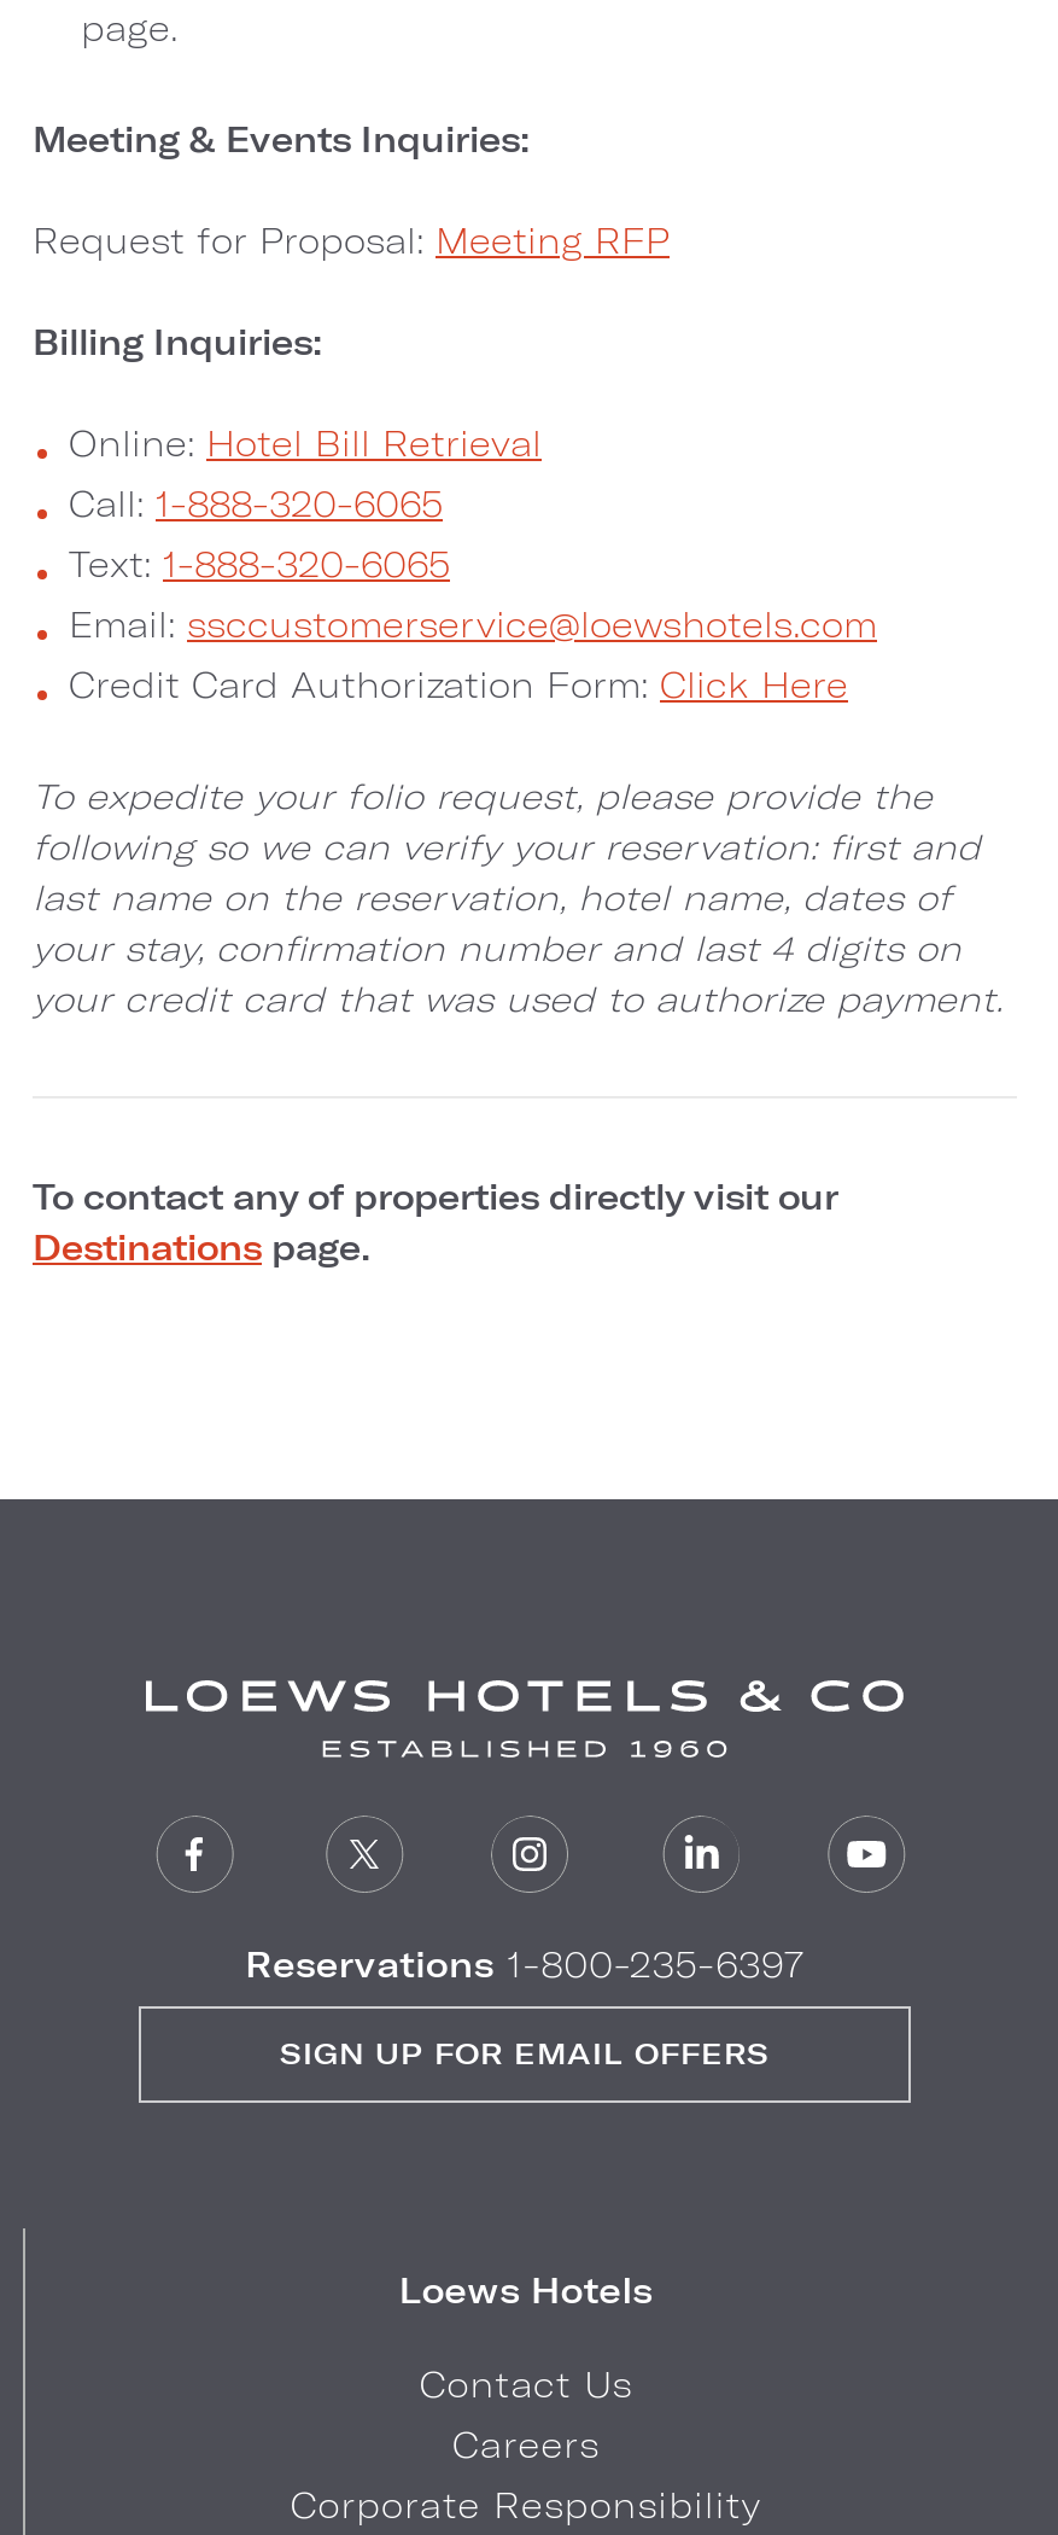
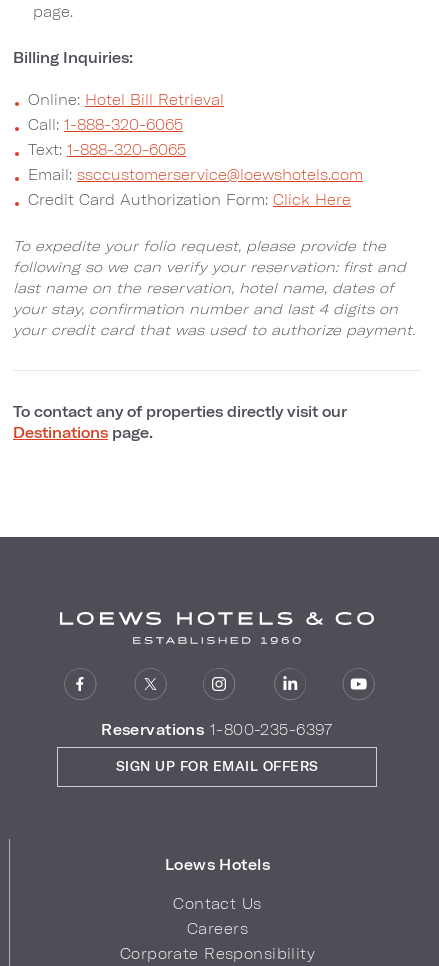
- Meeting & Events Inquiries:
- Request for Proposal: Meeting RFP
